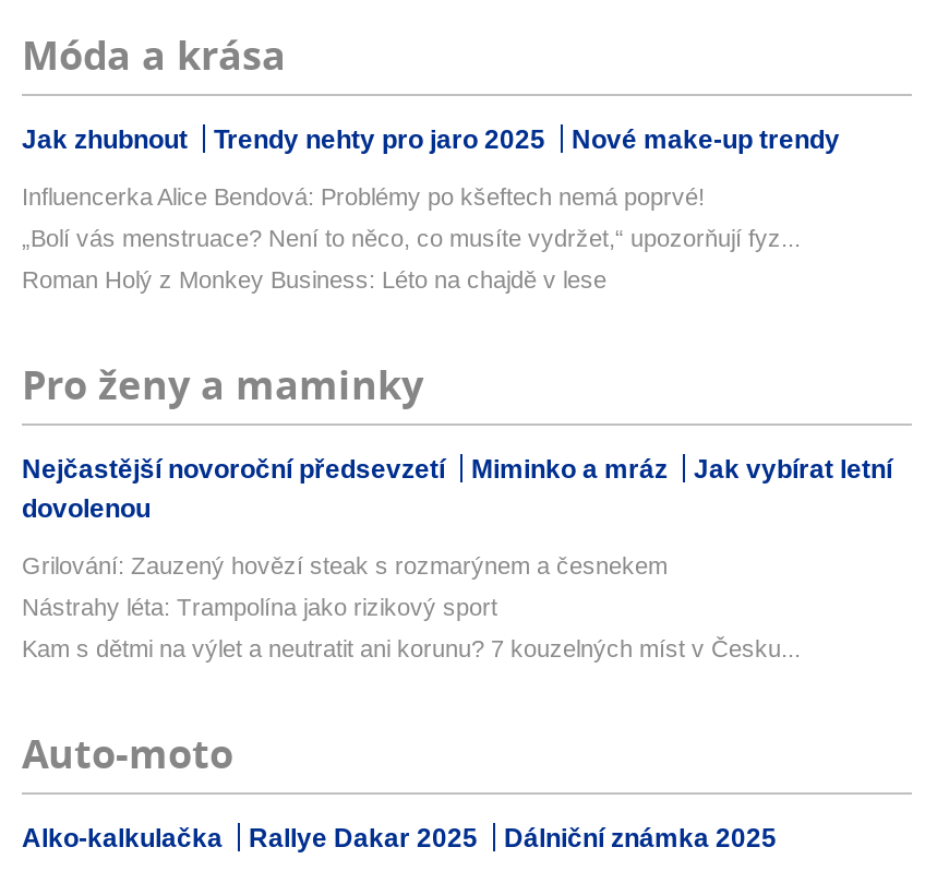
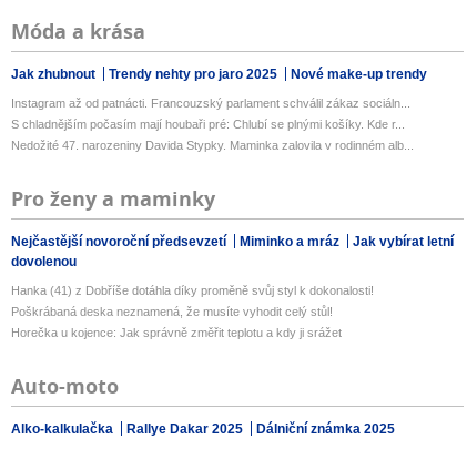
- Influencerka Alice Bendová: Problémy po kšeftech nemá poprvé!
+ Instagram až od patnácti. Francouzský parlament schválil zákaz sociáln...

- „Bolí vás menstruace? Není to něco, co musíte vydržet,“ upozorňují fyz...
+ S chladnějším počasím mají houbaři pré: Chlubí se plnými košíky. Kde r...

- Roman Holý z Monkey Business: Léto na chajdě v lese
+ Nedožité 47. narozeniny Davida Stypky. Maminka zalovila v rodinném alb...

- Grilování: Zauzený hovězí steak s rozmarýnem a česnekem
+ Hanka (41) z Dobříše dotáhla díky proměně svůj styl k dokonalosti!

- Nástrahy léta: Trampolína jako rizikový sport
+ Poškrábaná deska neznamená, že musíte vyhodit celý stůl!

- Kam s dětmi na výlet a neutratit ani korunu? 7 kouzelných míst v Česku...
+ Horečka u kojence: Jak správně změřit teplotu a kdy ji srážet
